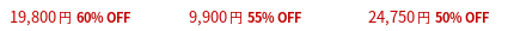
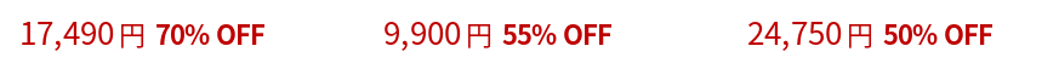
- 19,800 円 60% OFF
+ 17,490 円 70% OFF
